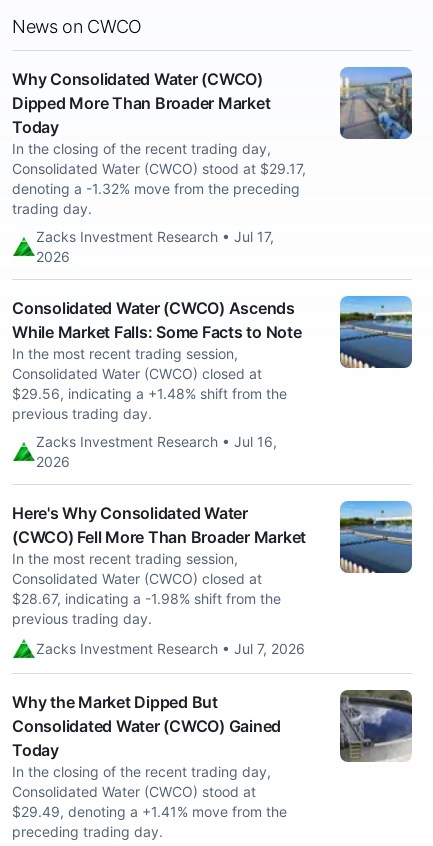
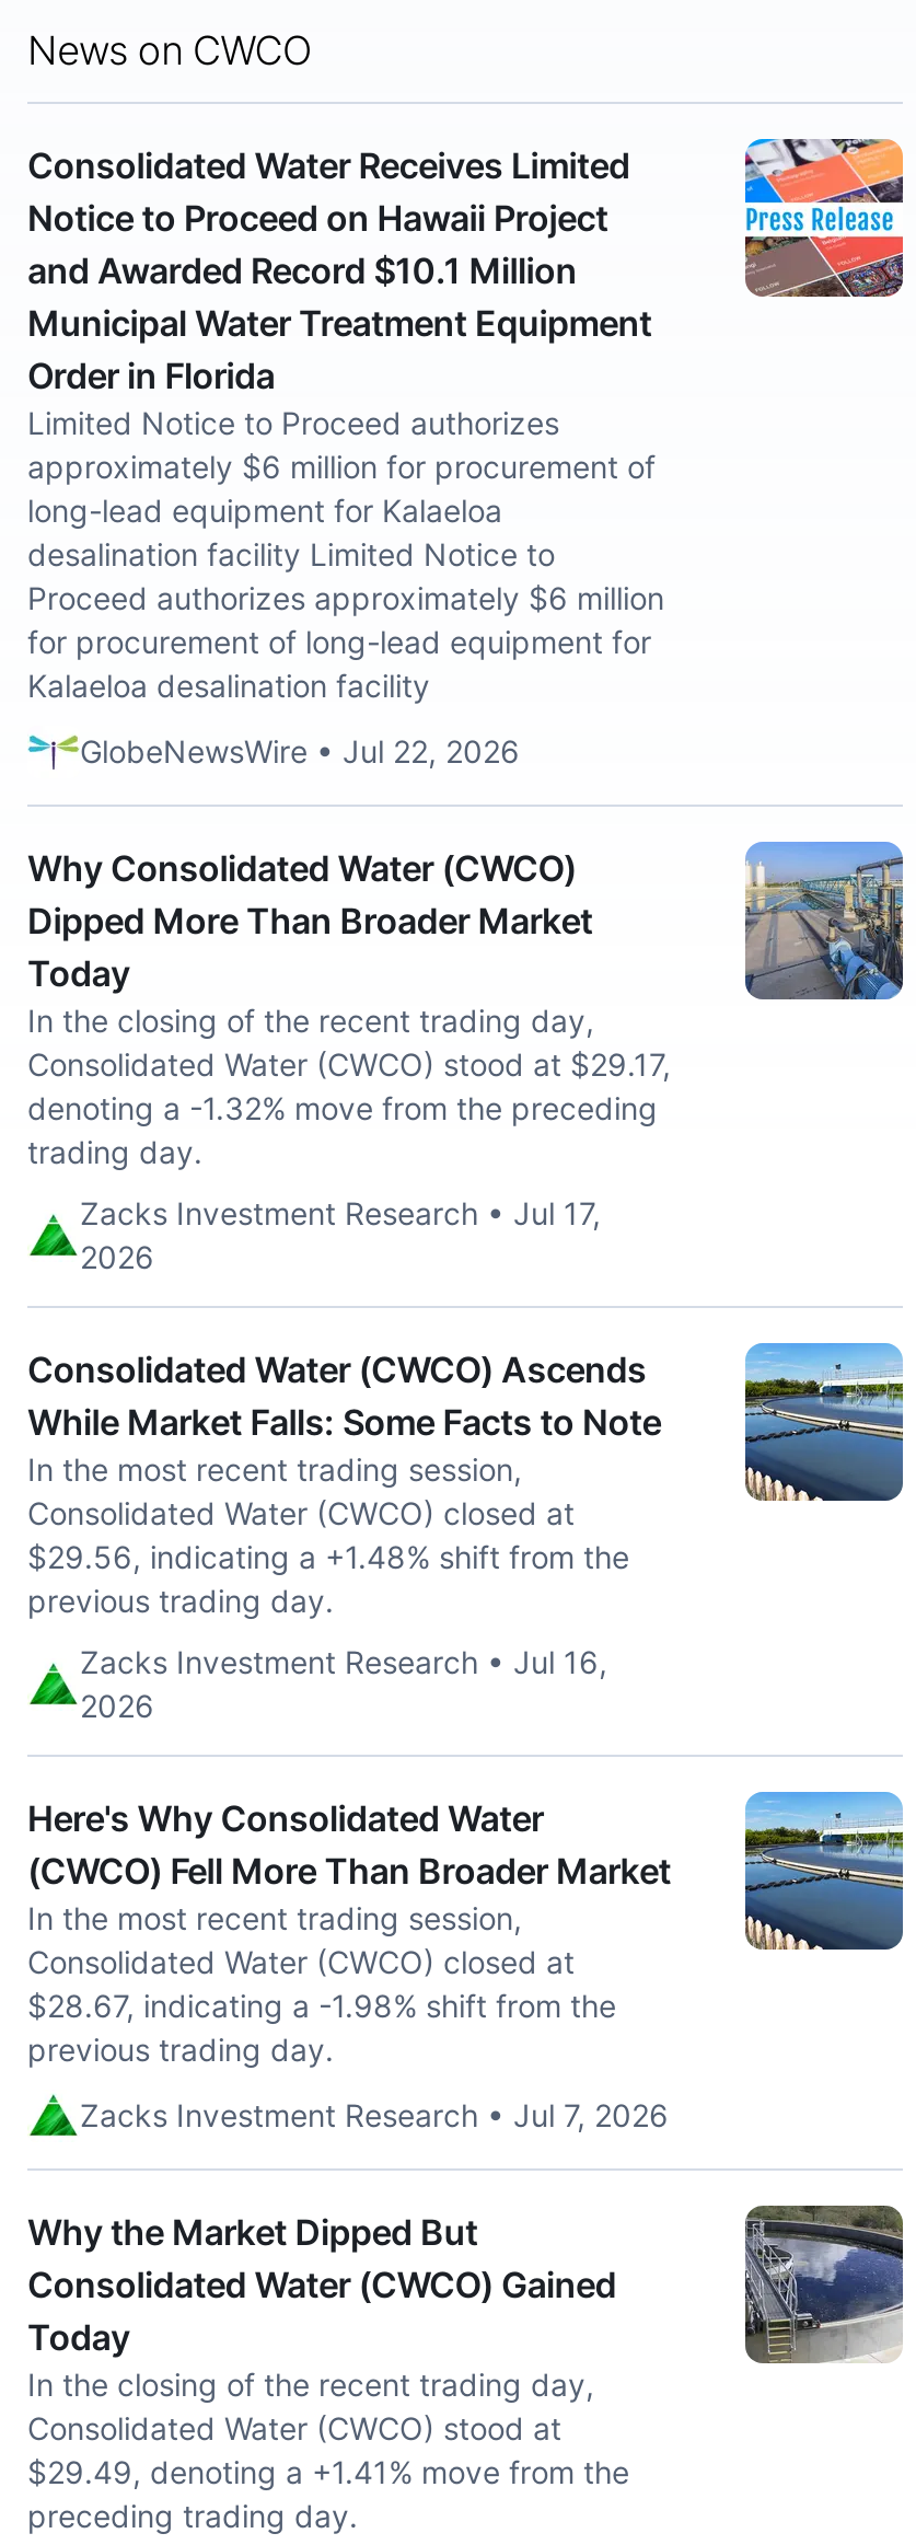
+ [image]
+ Consolidated Water Receives Limited
+ Notice to Proceed on Hawaii Project
+ and Awarded Record $10.1 Million
+ Municipal Water Treatment Equipment
+ Order in Florida
+ Limited Notice to Proceed authorizes
+ approximately $6 million for procurement of
+ long-lead equipment for Kalaeloa
+ desalination facility Limited Notice to
+ Proceed authorizes approximately $6 million
+ for procurement of long-lead equipment for
+ Kalaeloa desalination facility
+ GlobeNewsWire • Jul 22, 2026
